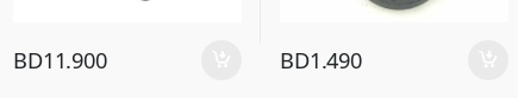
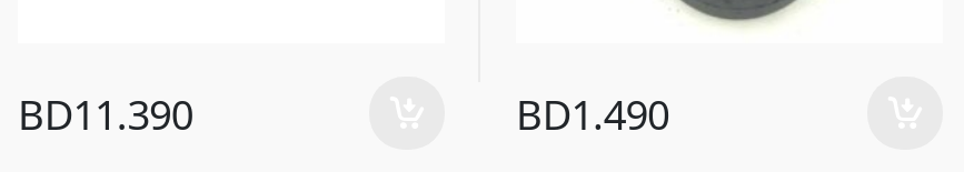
- BD11.900
+ BD11.390
